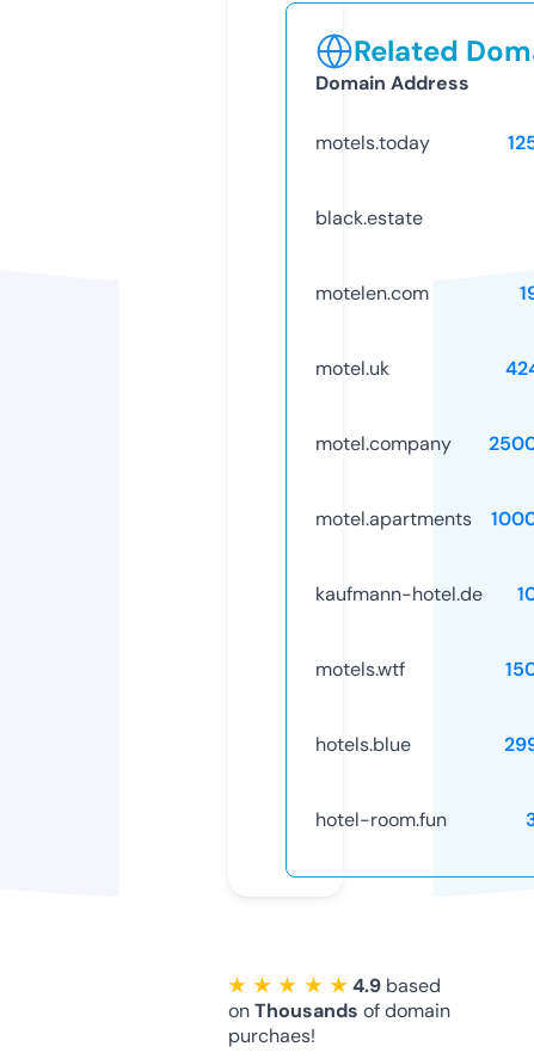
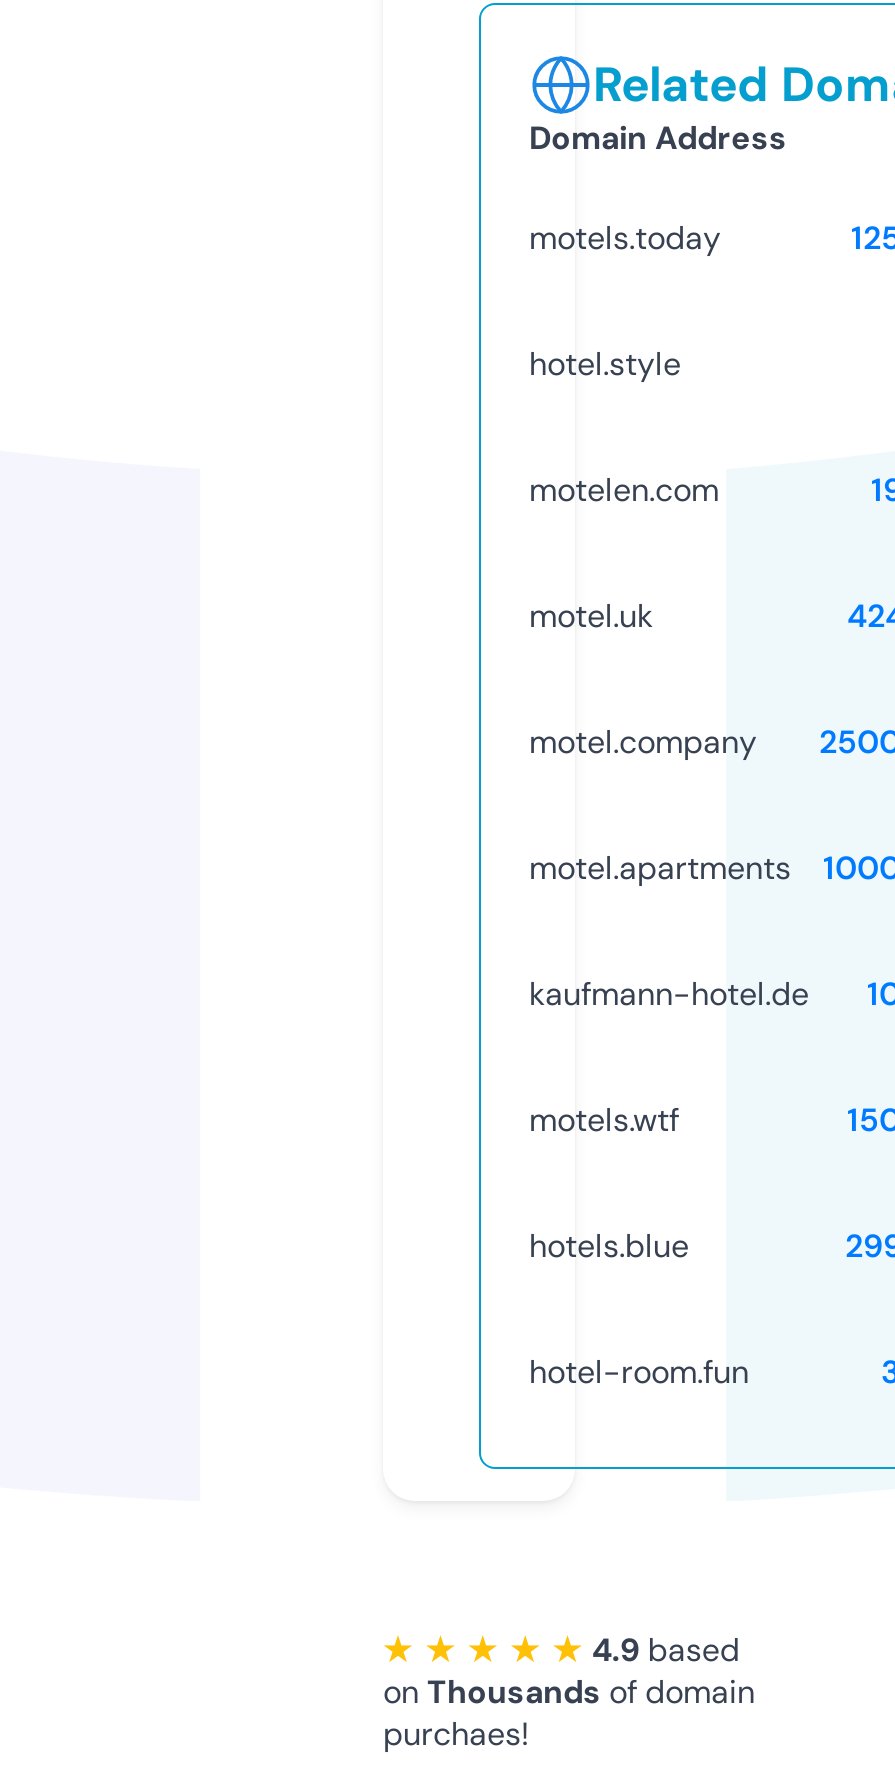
- black.estate
+ hotel.style
